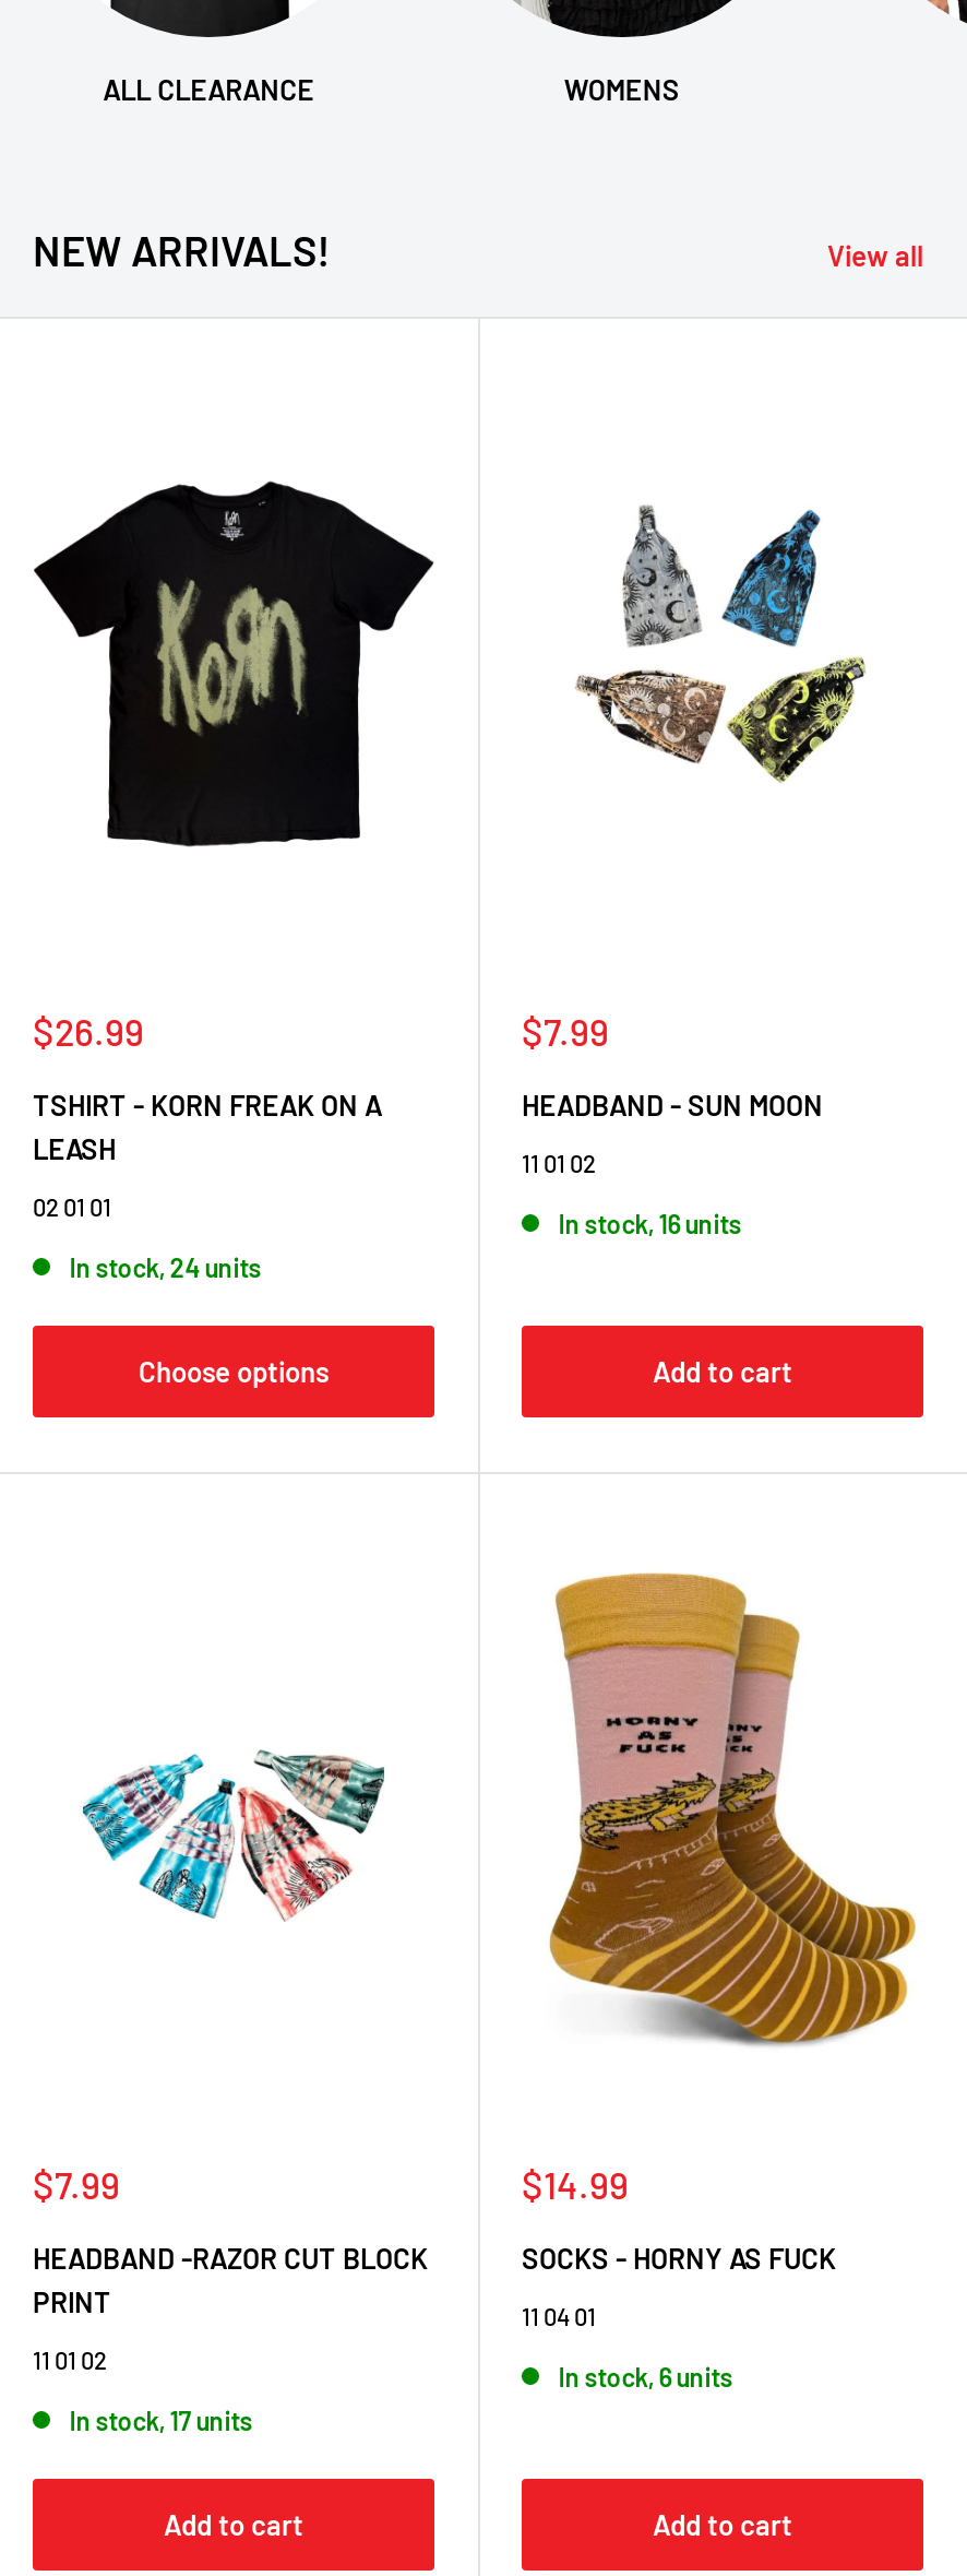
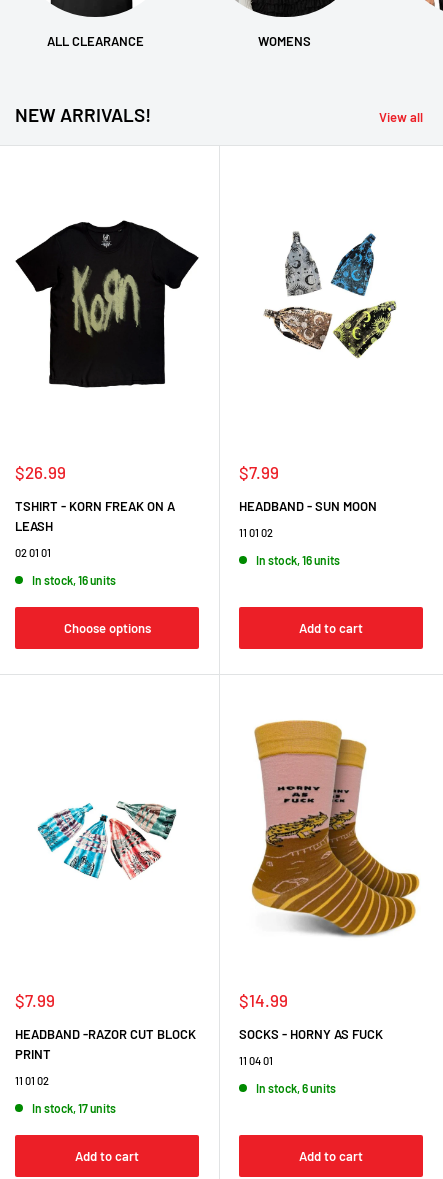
- In stock, 24 units
+ In stock, 16 units
